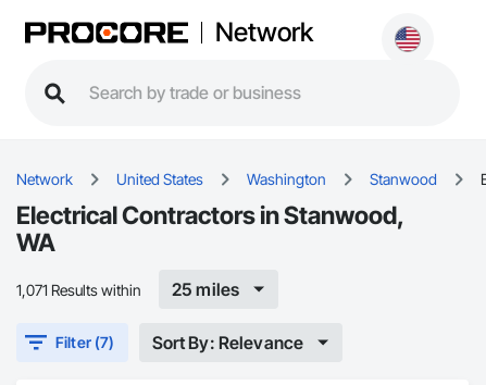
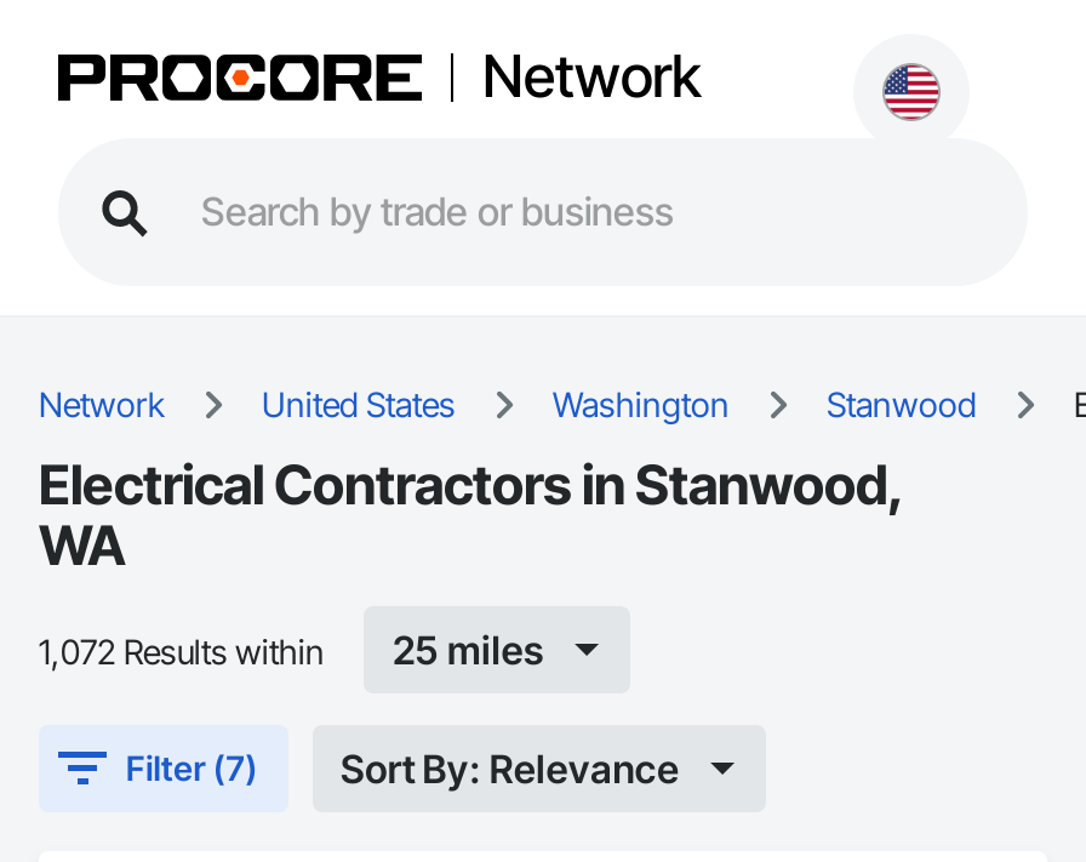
- 1,071 Results within
+ 1,072 Results within
